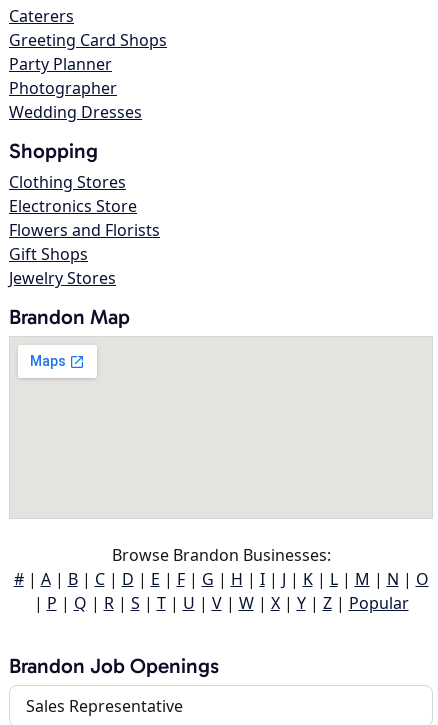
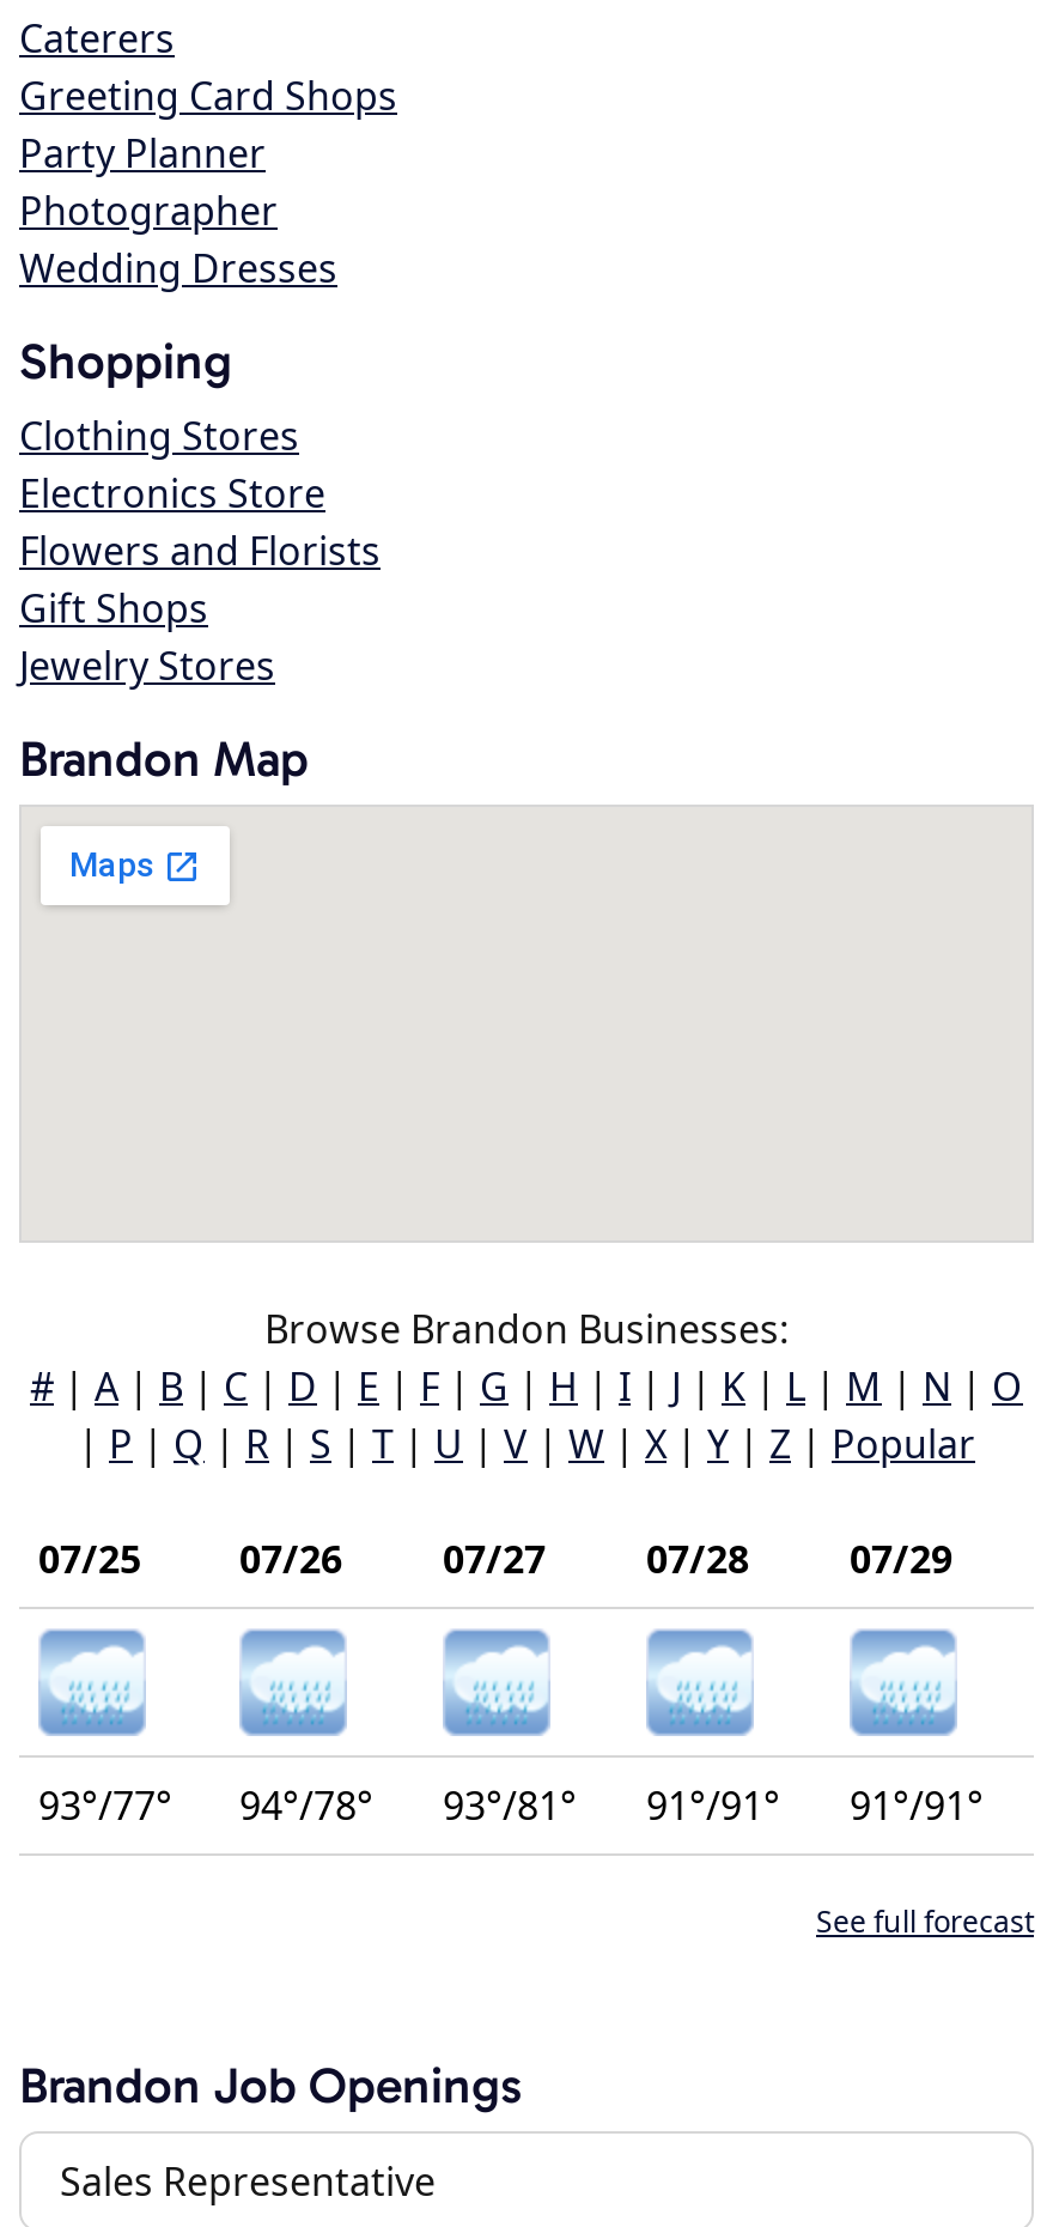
+ [image]
+ 93°/77°
+ 94°/78°
+ 93°/81°
+ 91°/91°
+ 91°/91°
+ See full forecast

+ 07/25
+ 07/26
+ 07/27
+ 07/28
+ 07/29

+ [image]

+ [image]

+ [image]

+ [image]
